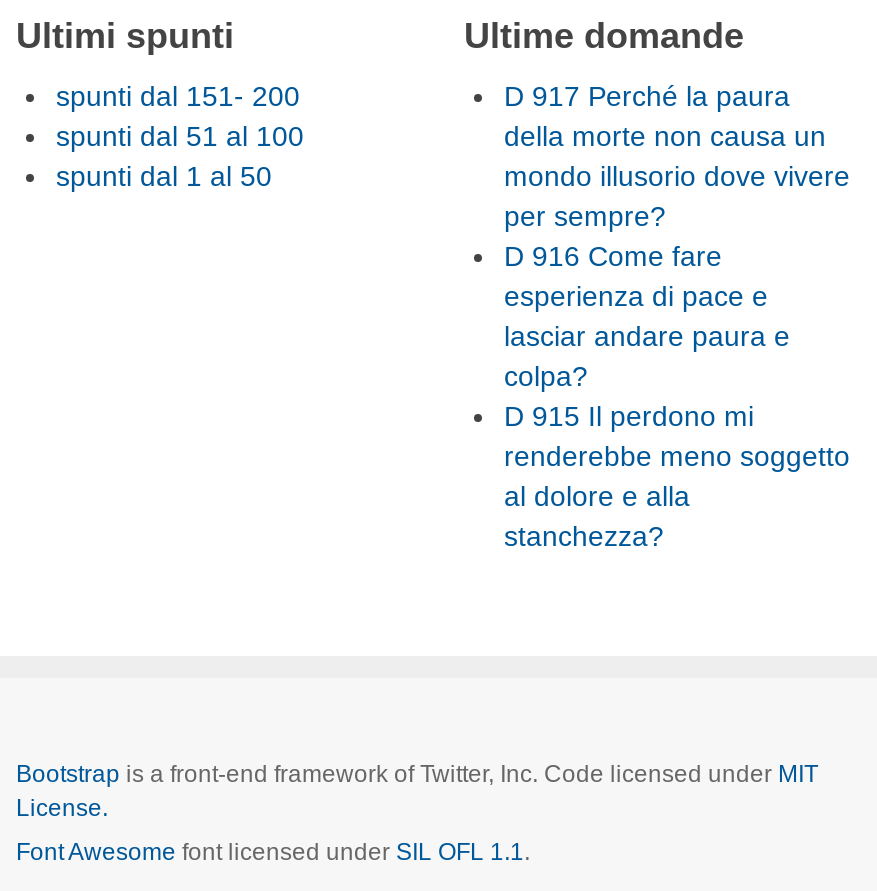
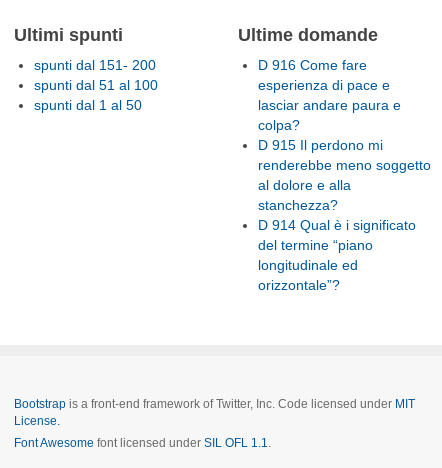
- D 917 Perché la paura
- della morte non causa un
- mondo illusorio dove vivere
- per sempre?

moved up: D 916 Come fare | esperienza di pace e | lasciar andare paura e | colpa? | D 915 Il perdono mi | renderebbe meno soggetto | al dolore e alla | stanchezza?

+ D 914 Qual è i significato
+ del termine “piano
+ longitudinale ed
+ orizzontale”?
